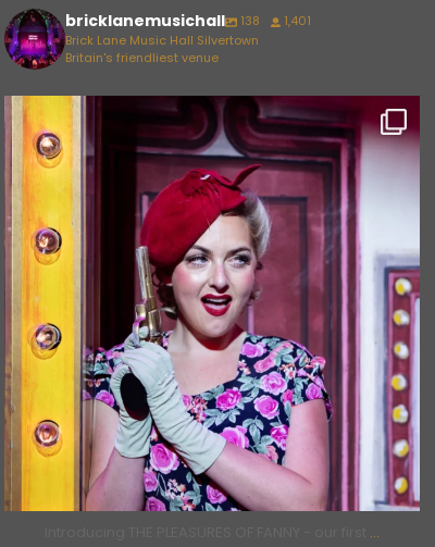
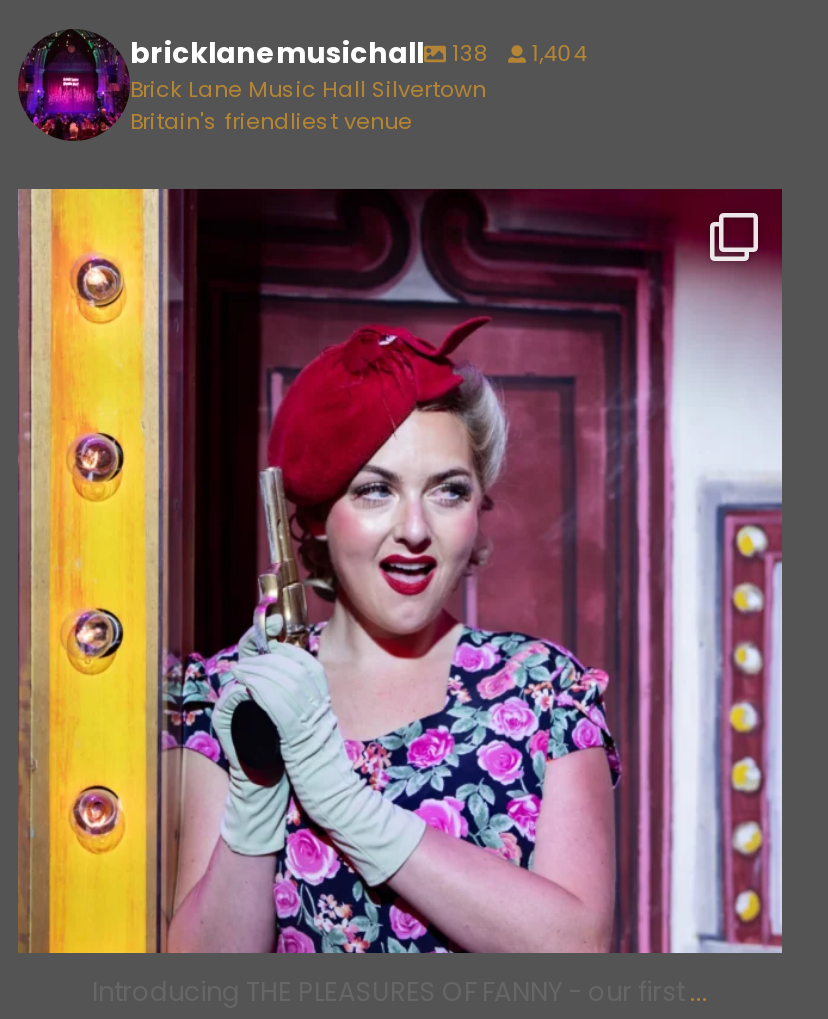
- bricklanemusichall 138 1,401
+ bricklanemusichall 138 1,404
